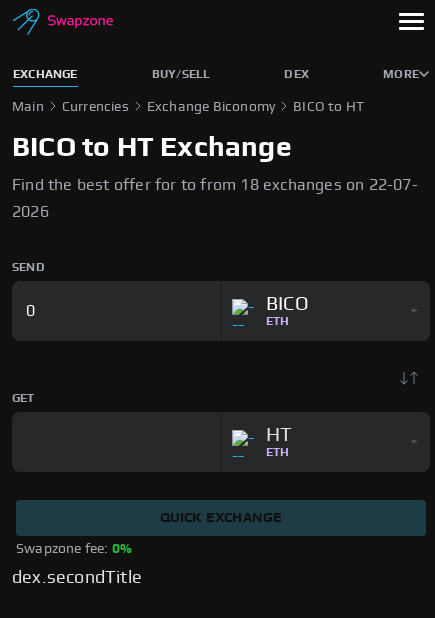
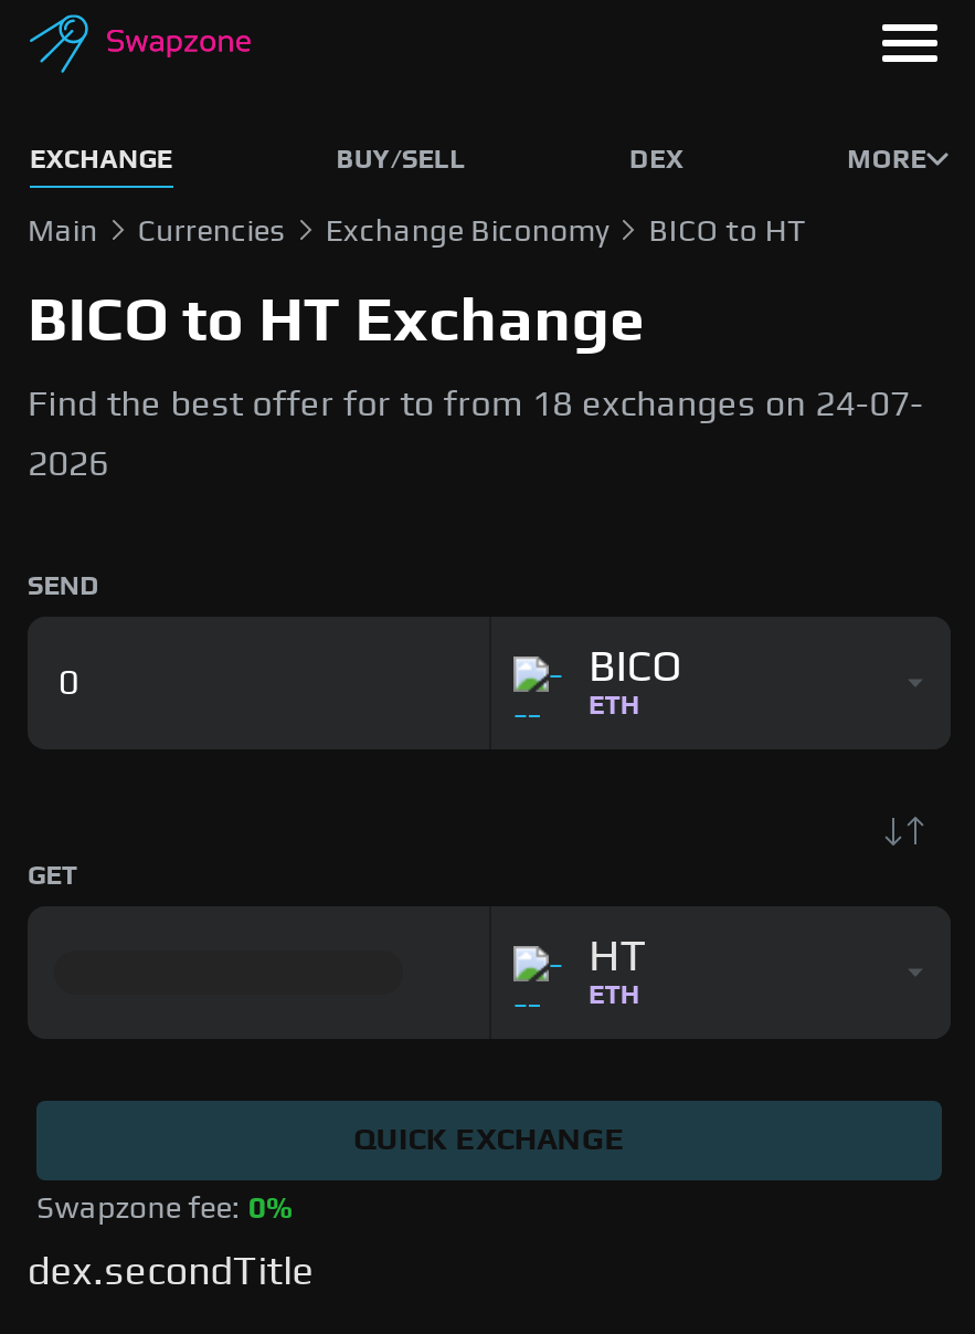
- Find the best offer for to from 18 exchanges on 22-07-
+ Find the best offer for to from 18 exchanges on 24-07-
